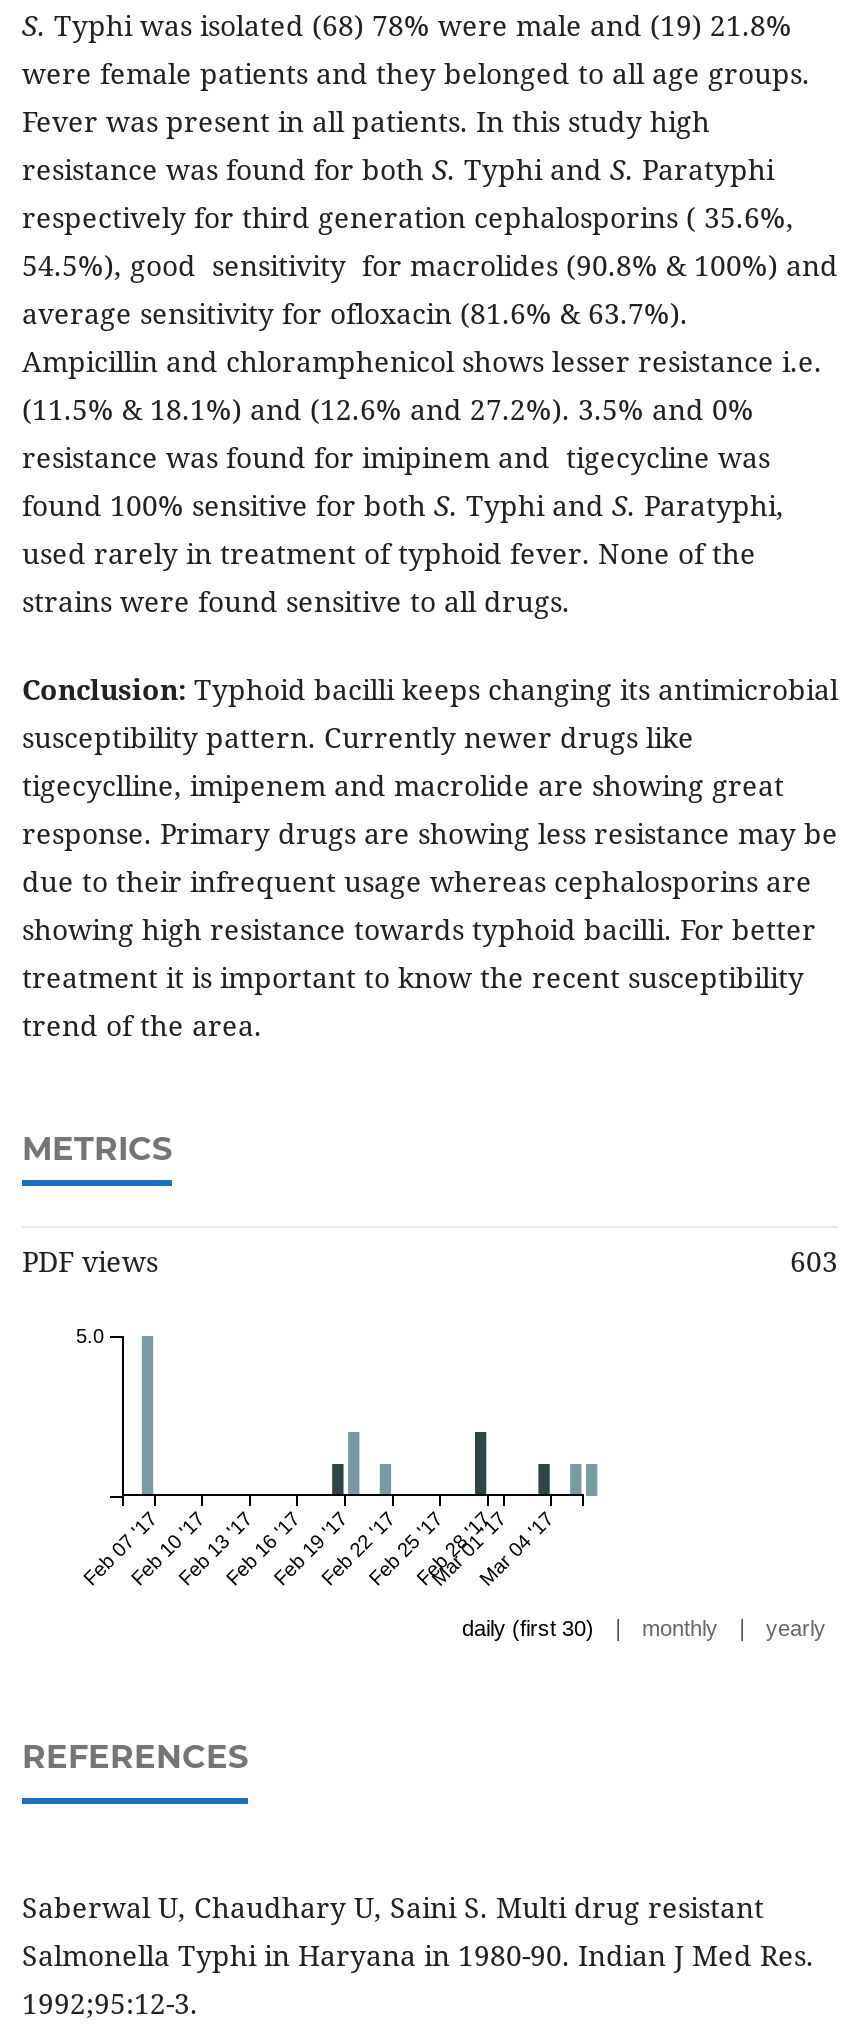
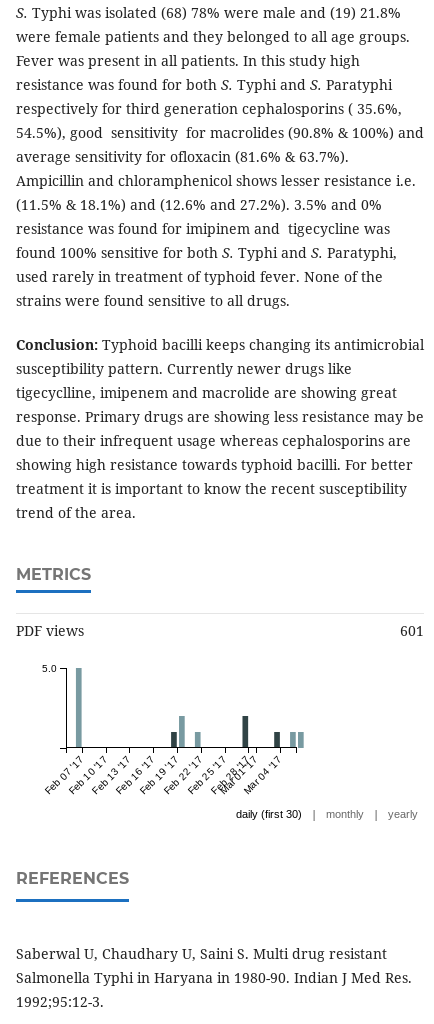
- 603
+ 601
